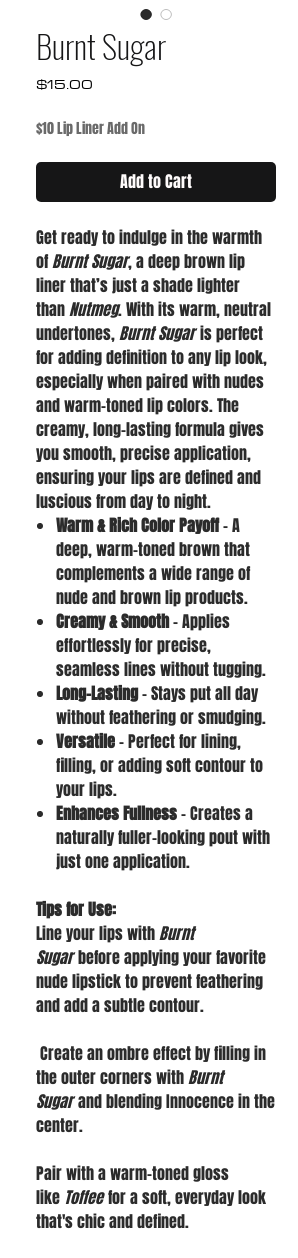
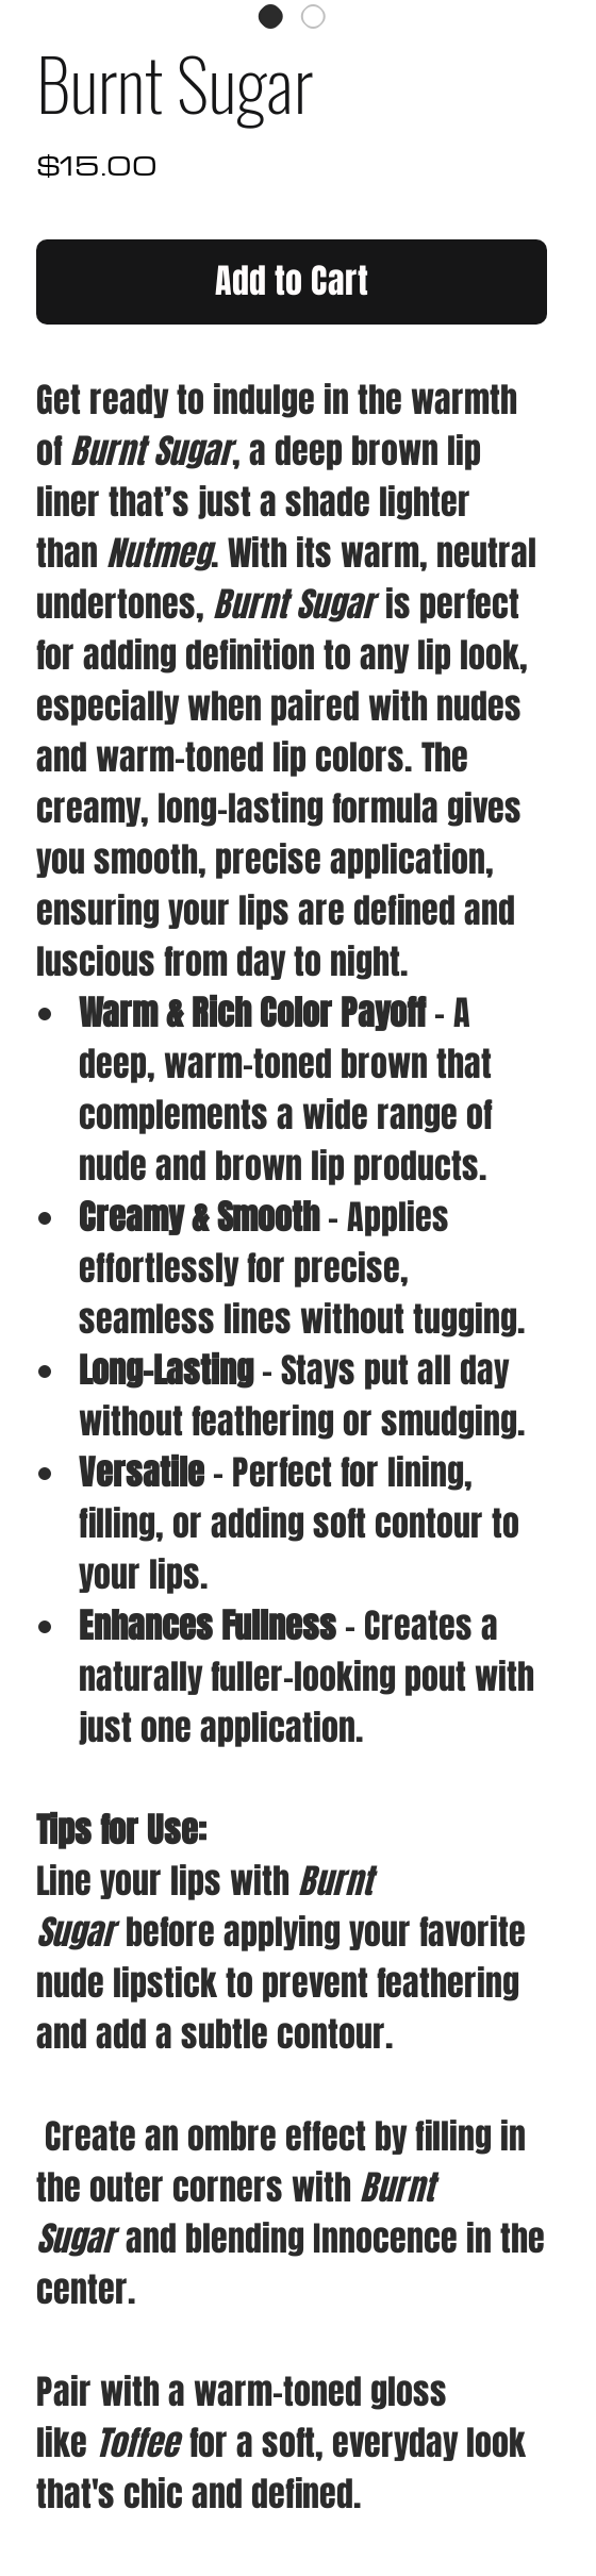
- $10 Lip Liner Add On
